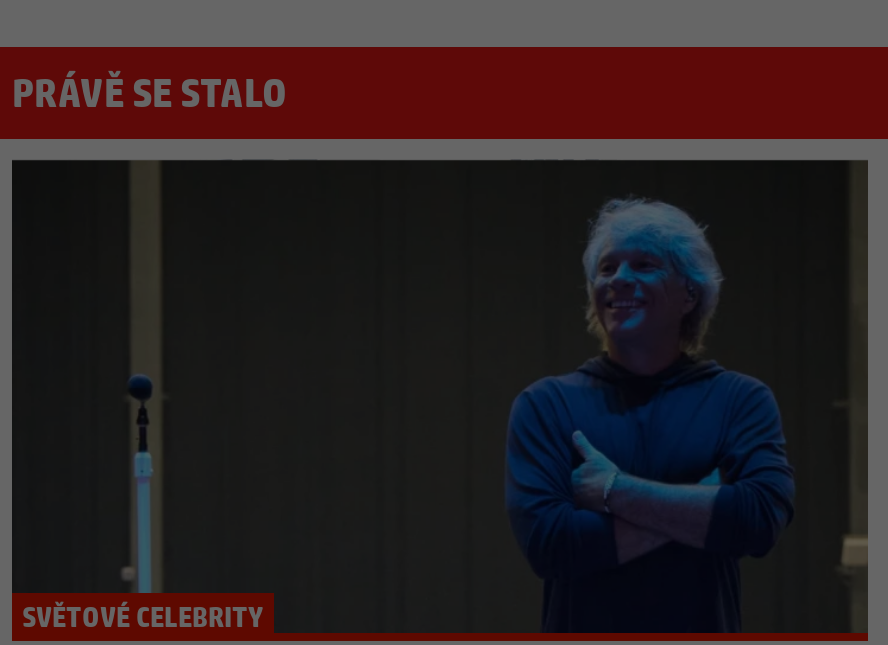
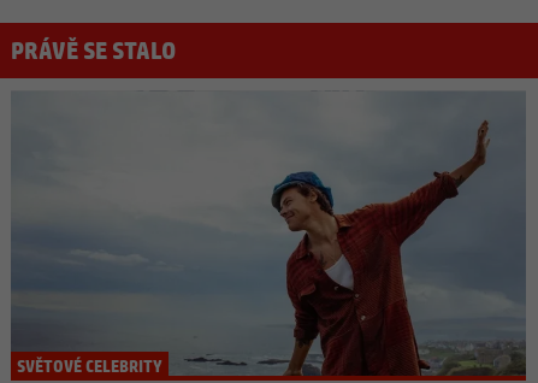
- [image]
+ [image]
